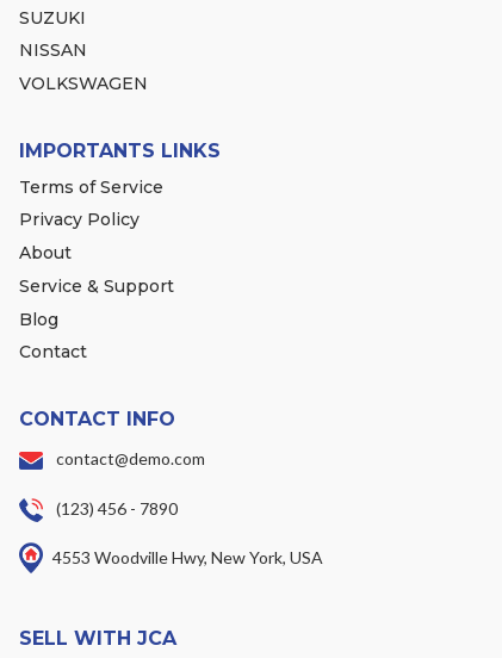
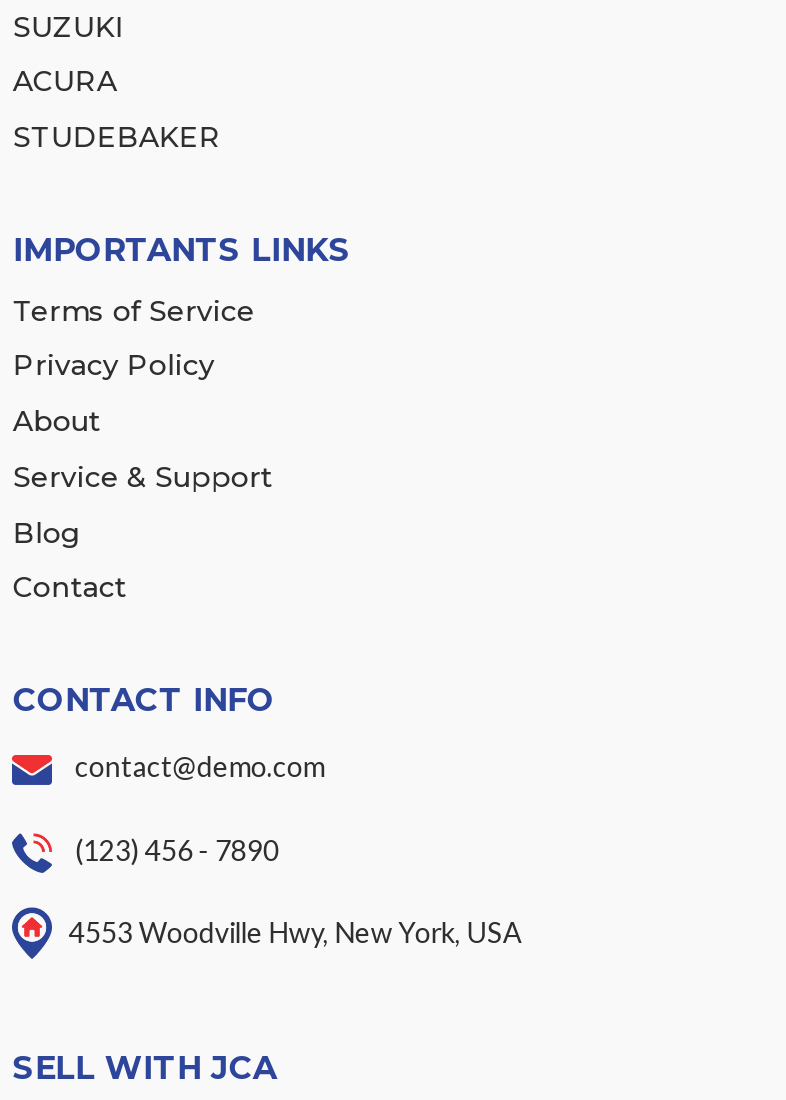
- NISSAN
+ ACURA

- VOLKSWAGEN
+ STUDEBAKER
